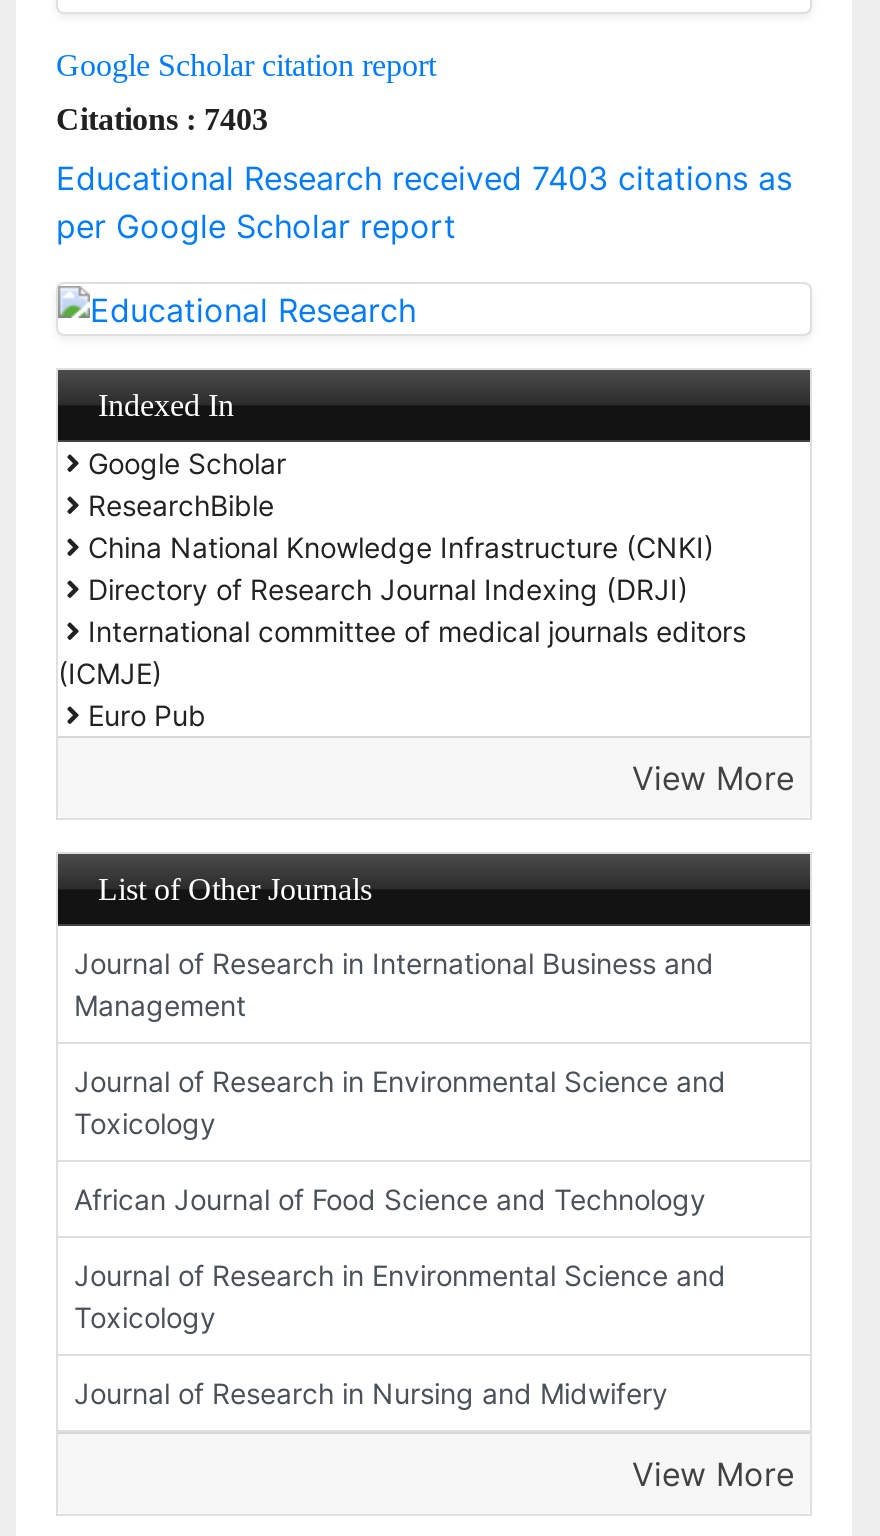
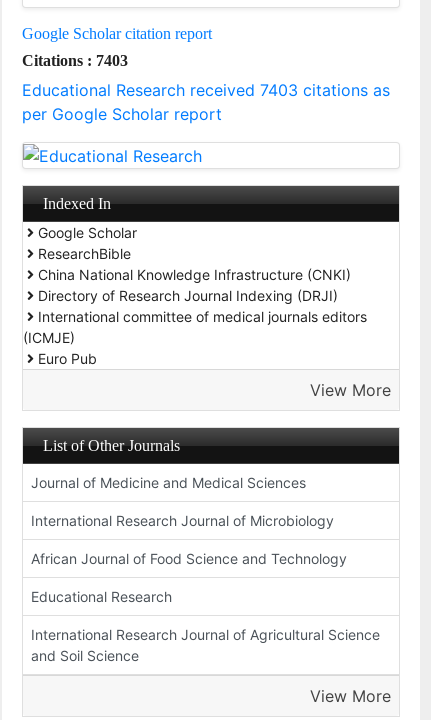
- Journal of Research in International Business and
- Management
+ Journal of Medicine and Medical Sciences

- Journal of Research in Environmental Science and
- Toxicology
+ International Research Journal of Microbiology

- Journal of Research in Environmental Science and
- Toxicology
+ Educational Research

- Journal of Research in Nursing and Midwifery
+ International Research Journal of Agricultural Science
+ and Soil Science
